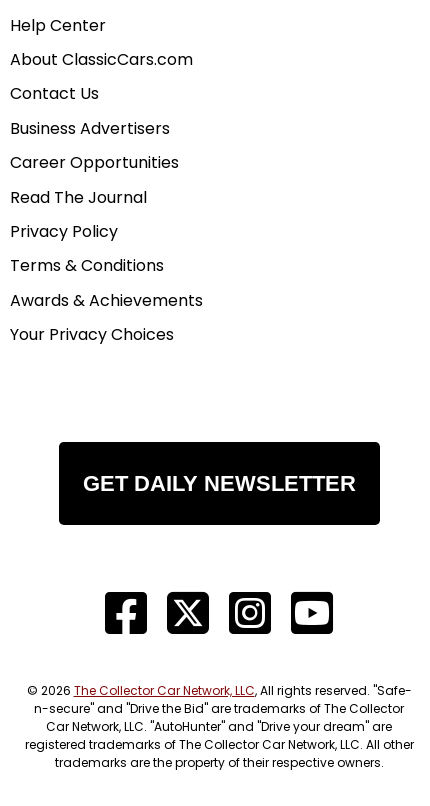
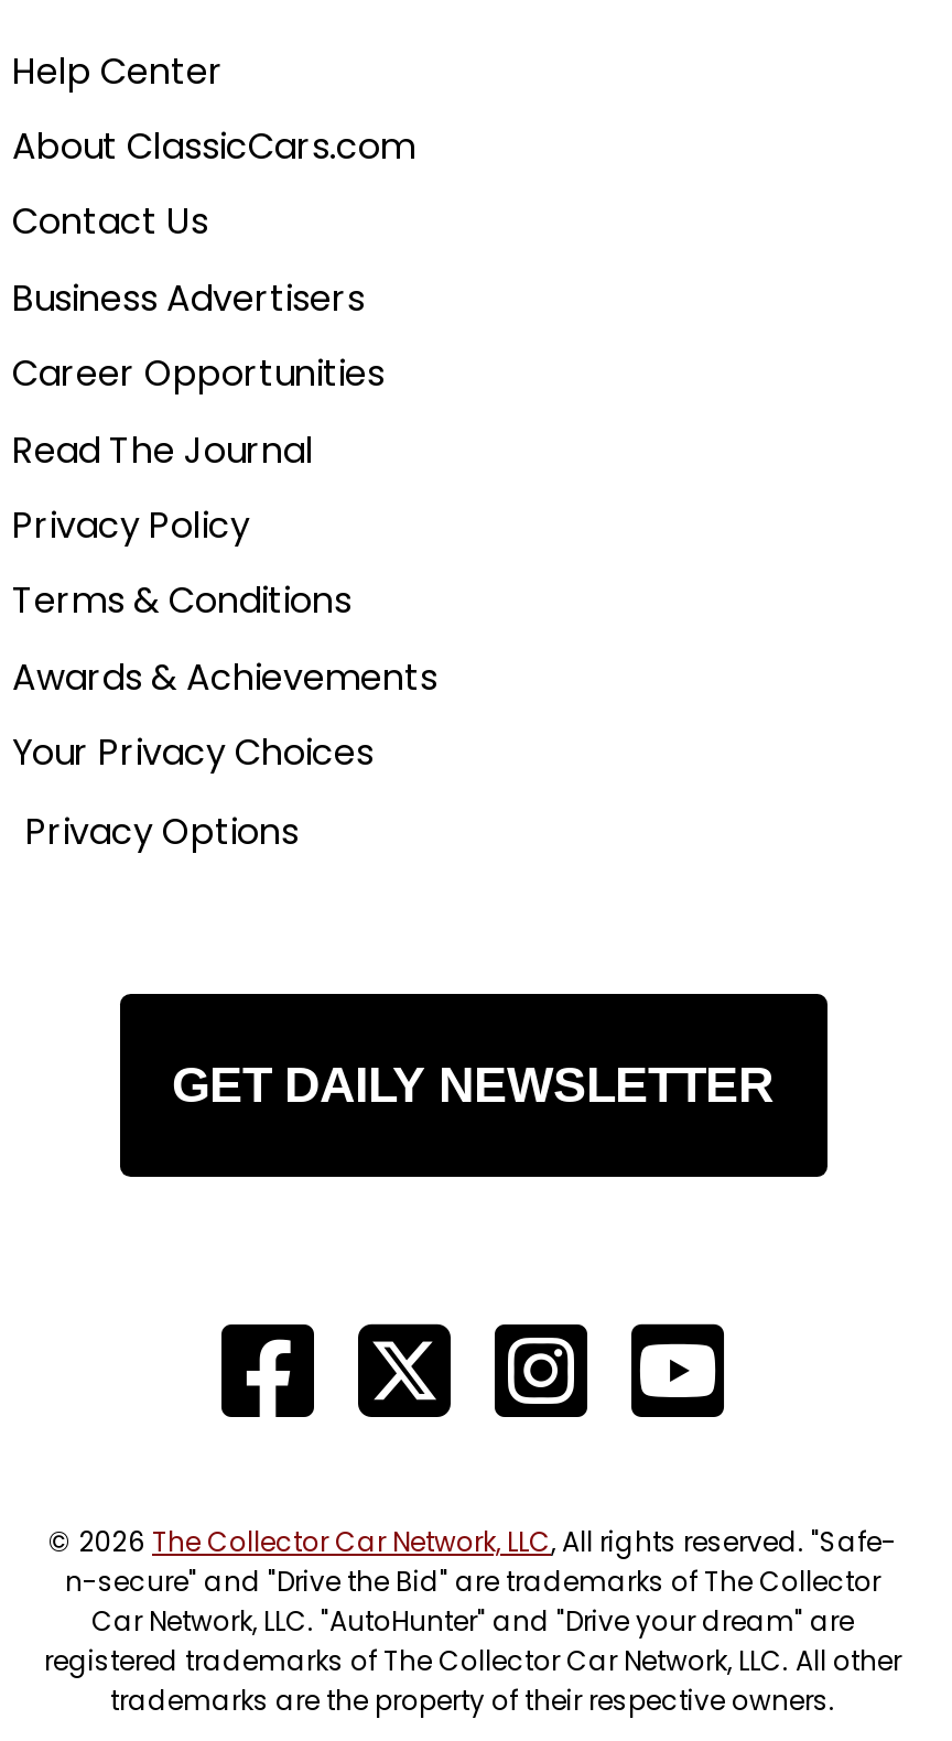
+ Privacy Options
